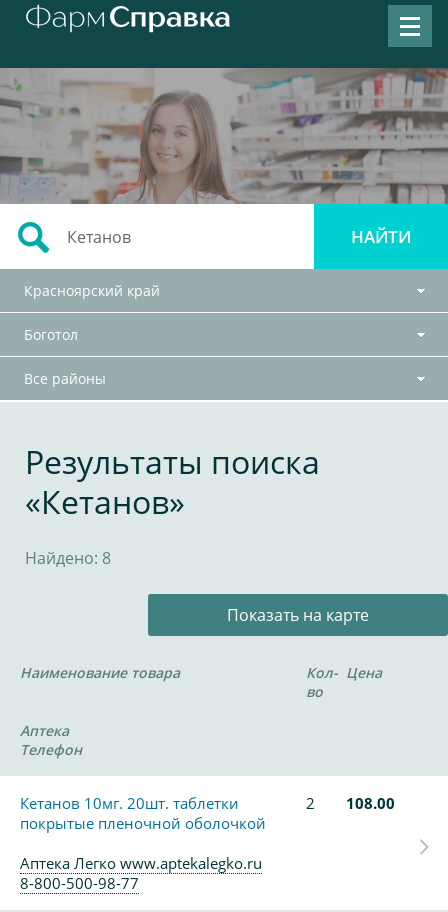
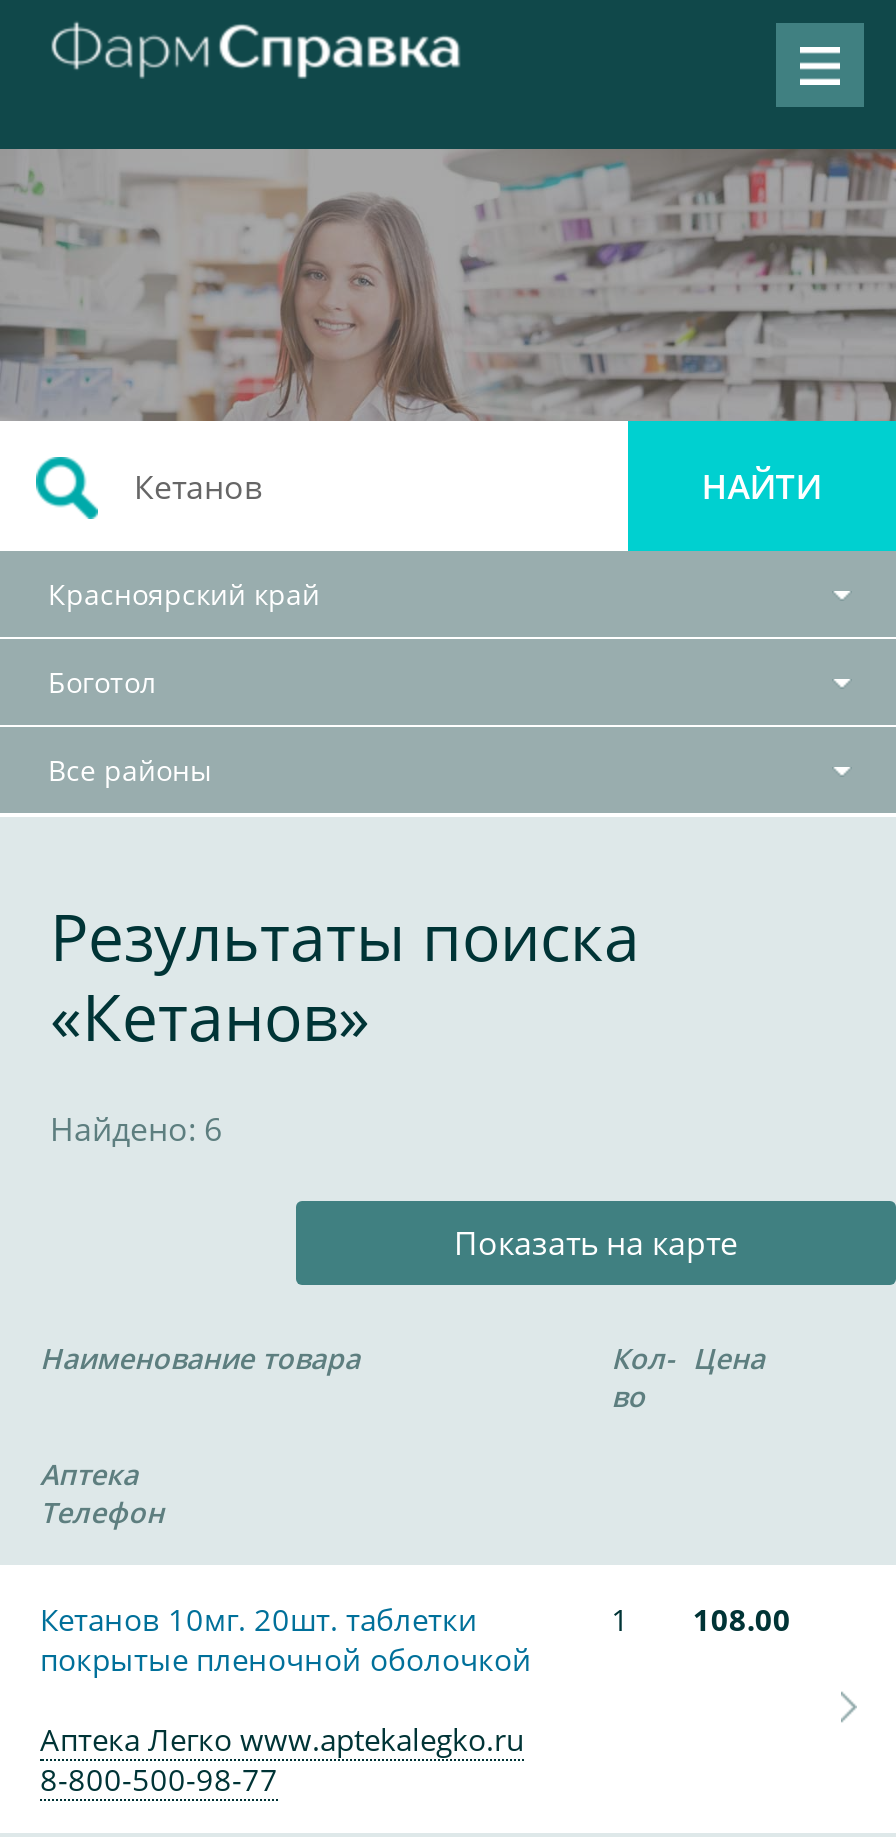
- Найдено: 8
+ Найдено: 6

- 2 108.00
+ 1 108.00
